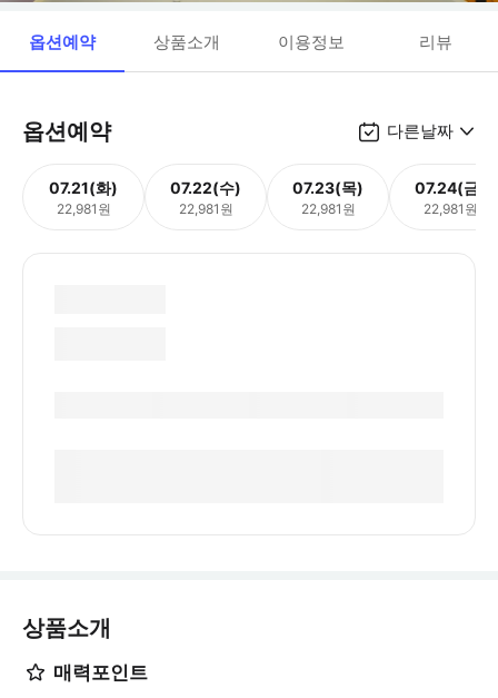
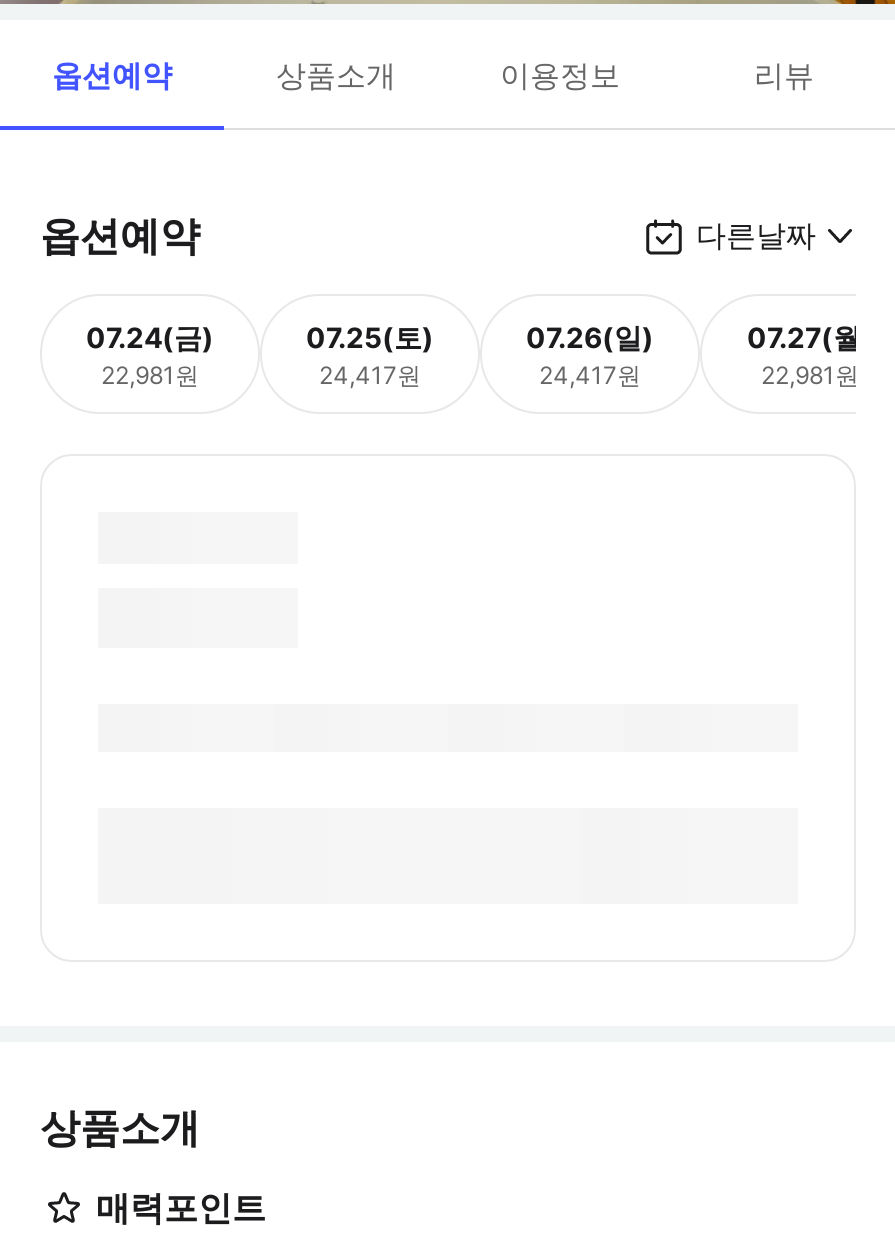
- 07.21(화)
+ 07.24(금)

- 07.22(수)
- 22,981원
+ 07.25(토)
+ 24,417원

- 07.23(목)
- 22,981원
+ 07.26(일)
+ 24,417원

- 07.24(금)
+ 07.27(월)
